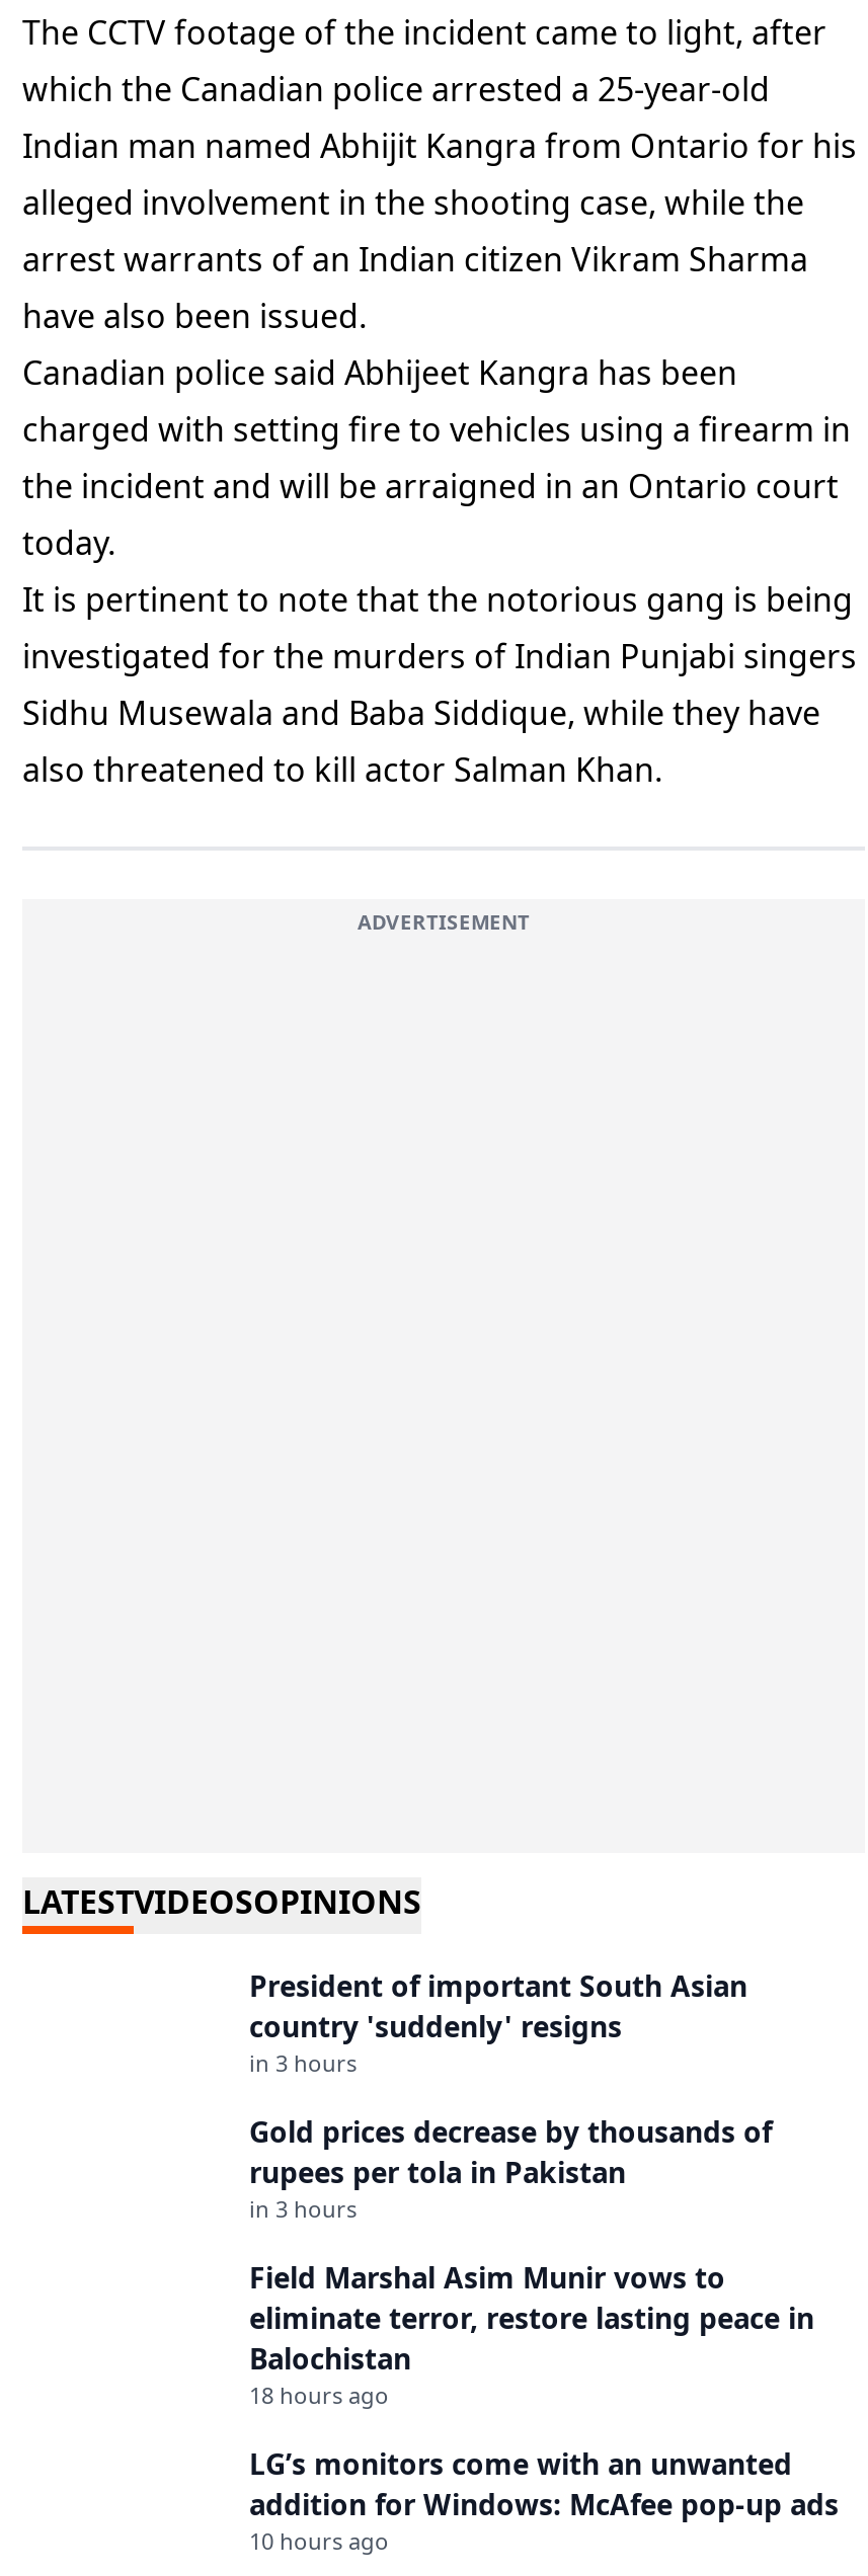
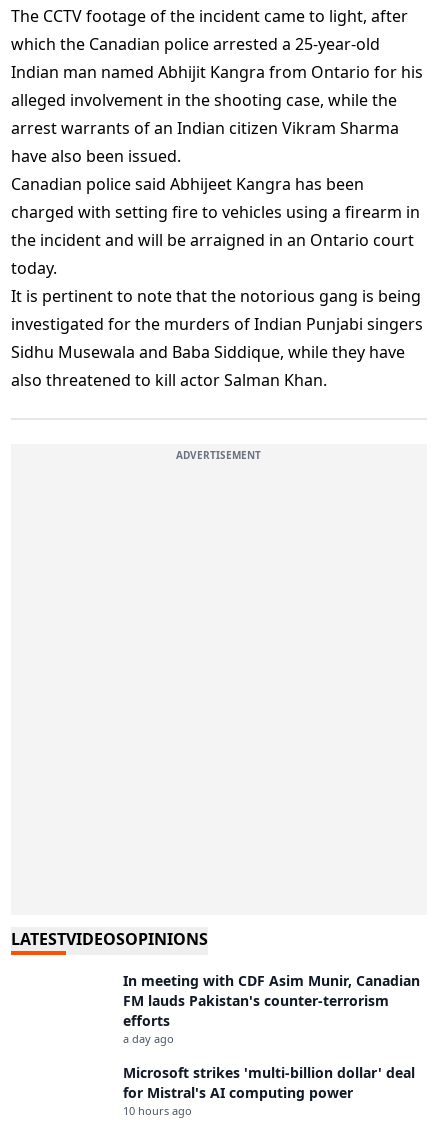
- President of important South Asian
- country 'suddenly' resigns
- in 3 hours
- Gold prices decrease by thousands of
- rupees per tola in Pakistan
- in 3 hours
- Field Marshal Asim Munir vows to
- eliminate terror, restore lasting peace in
- Balochistan
- 18 hours ago
- LG’s monitors come with an unwanted
- addition for Windows: McAfee pop-up ads
+ In meeting with CDF Asim Munir, Canadian
+ FM lauds Pakistan's counter-terrorism
+ efforts
+ a day ago
+ Microsoft strikes 'multi-billion dollar' deal
+ for Mistral's AI computing power
